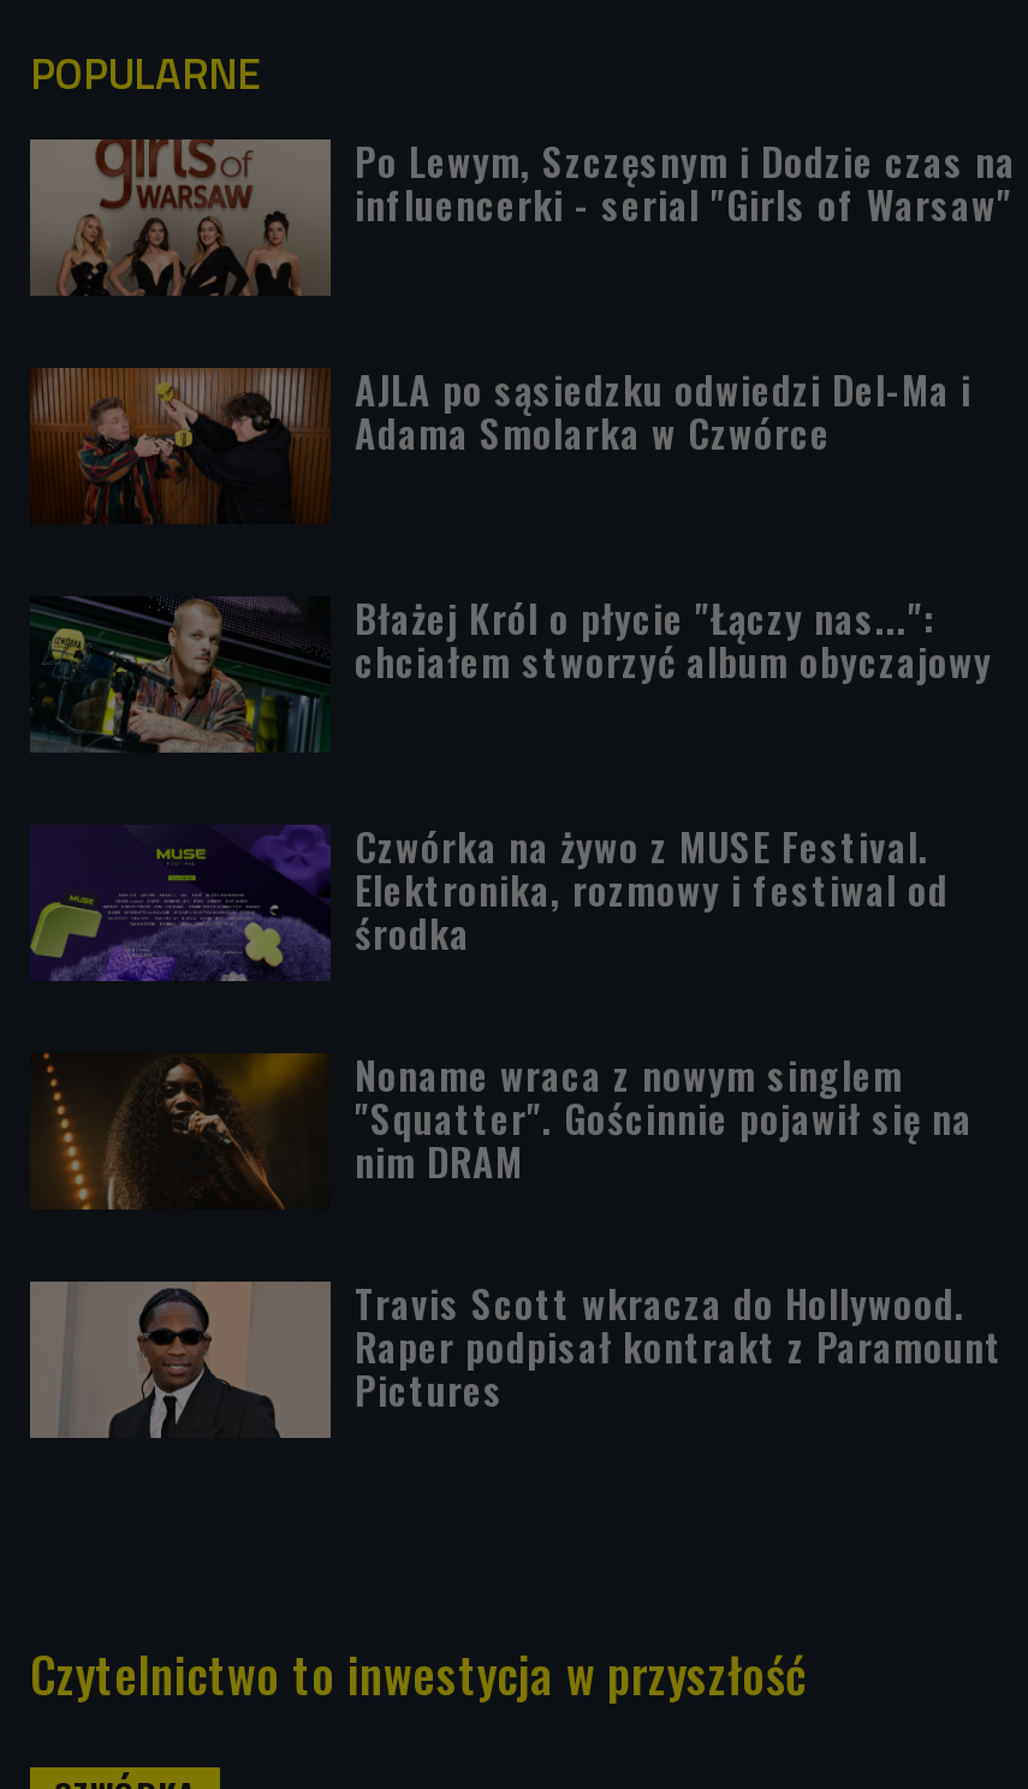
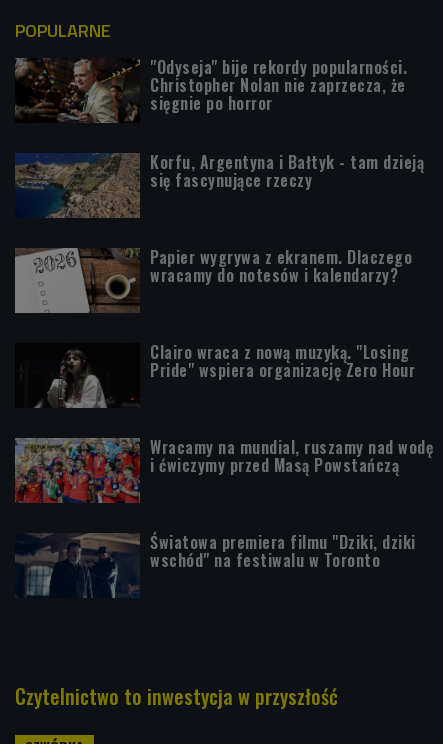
- [image]
- Po Lewym, Szczęsnym i Dodzie czas na
- influencerki - serial "Girls of Warsaw"
+ [image]
+ "Odyseja" bije rekordy popularności.
+ Christopher Nolan nie zaprzecza, że
+ sięgnie po horror

- [image]
- AJLA po sąsiedzku odwiedzi Del-Ma i
- Adama Smolarka w Czwórce
+ [image]
+ Korfu, Argentyna i Bałtyk - tam dzieją
+ się fascynujące rzeczy

- [image]
- Błażej Król o płycie "Łączy nas...":
- chciałem stworzyć album obyczajowy
+ [image]
+ Papier wygrywa z ekranem. Dlaczego
+ wracamy do notesów i kalendarzy?

- [image]
- Czwórka na żywo z MUSE Festival.
- Elektronika, rozmowy i festiwal od
- środka
+ [image]
+ Clairo wraca z nową muzyką. "Losing
+ Pride" wspiera organizację Zero Hour

- [image]
- Noname wraca z nowym singlem
- "Squatter". Gościnnie pojawił się na
- nim DRAM
+ [image]
+ Wracamy na mundial, ruszamy nad wodę
+ i ćwiczymy przed Masą Powstańczą

- [image]
- Travis Scott wkracza do Hollywood.
- Raper podpisał kontrakt z Paramount
- Pictures
+ [image]
+ Światowa premiera filmu "Dziki, dziki
+ wschód" na festiwalu w Toronto
